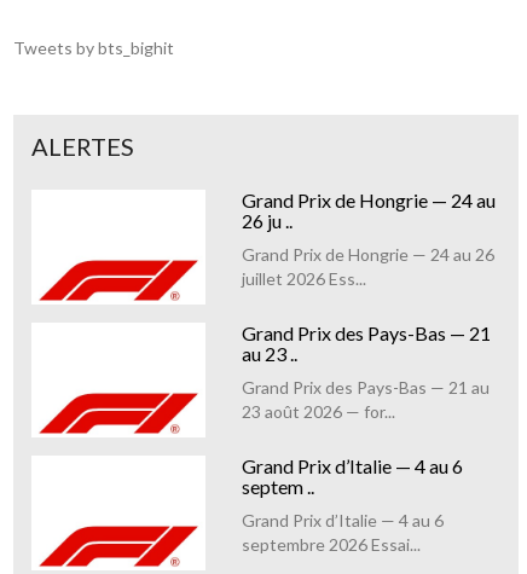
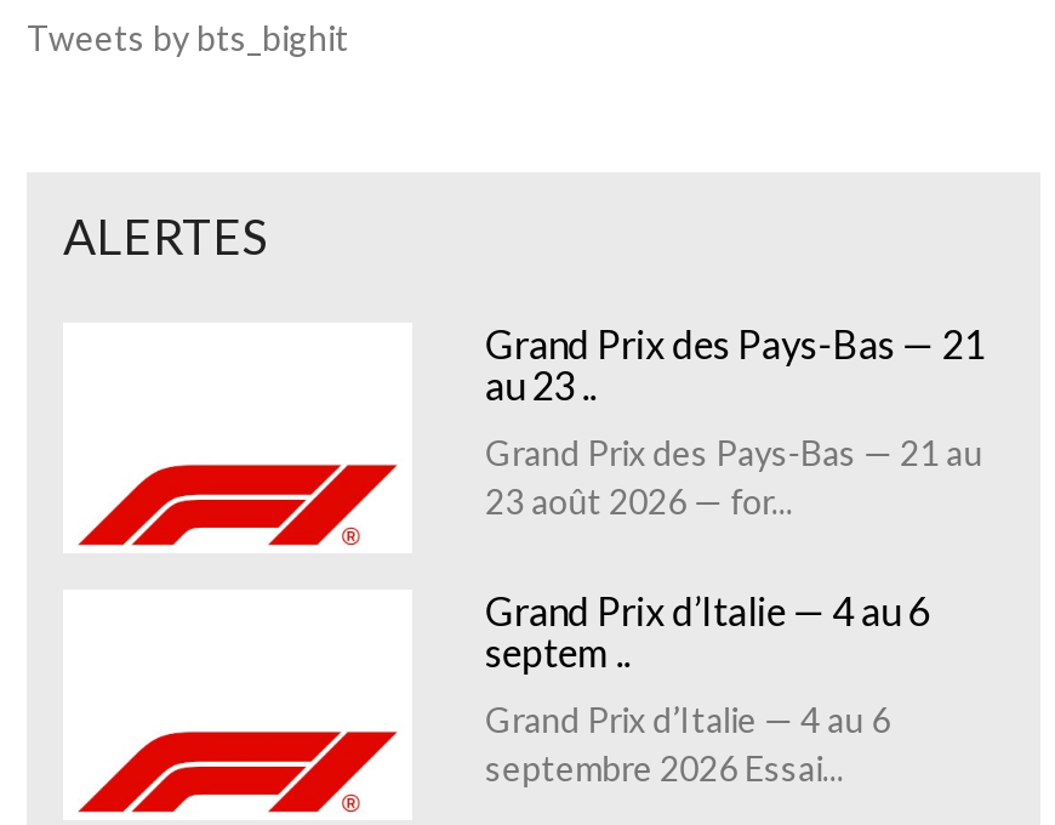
- Grand Prix de Hongrie — 24 au
- 26 ju ..
- Grand Prix de Hongrie — 24 au 26
- juillet 2026 Ess...
